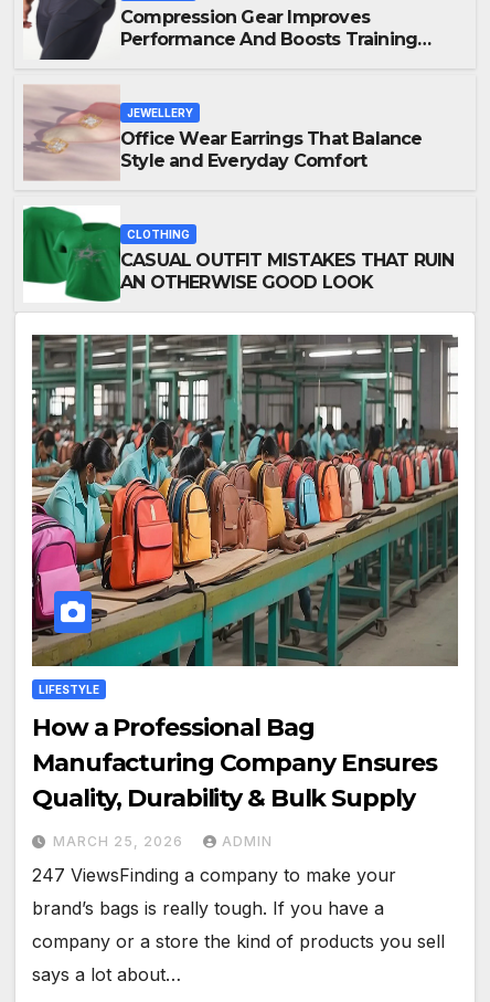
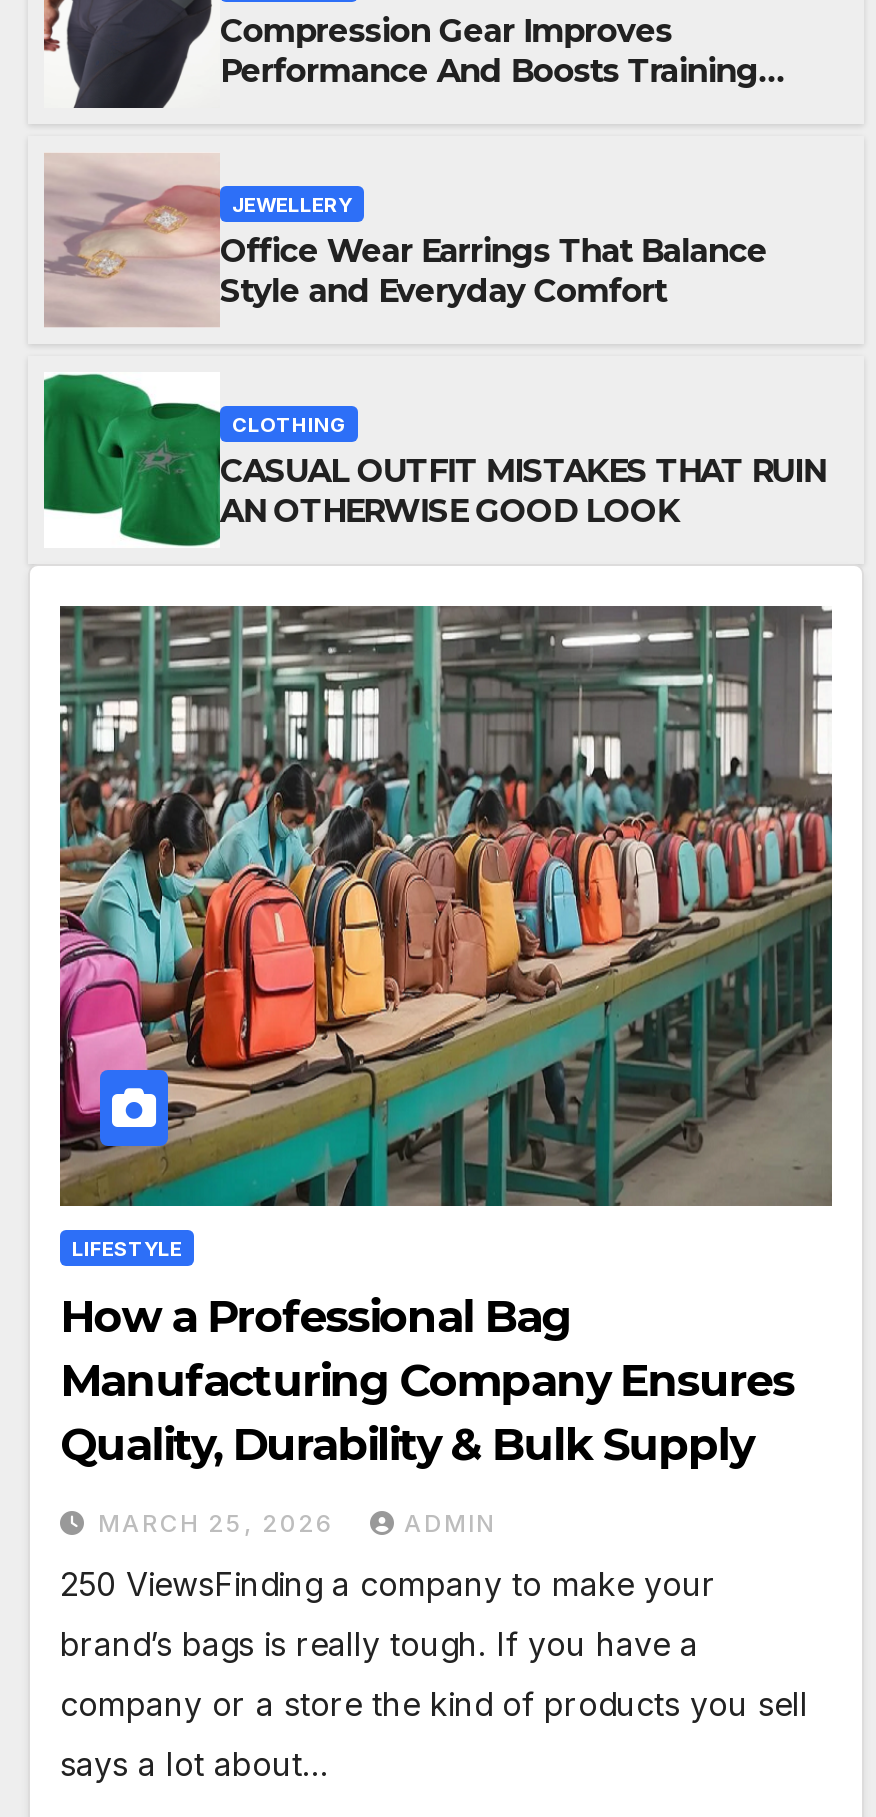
- 247 ViewsFinding a company to make your
+ 250 ViewsFinding a company to make your
